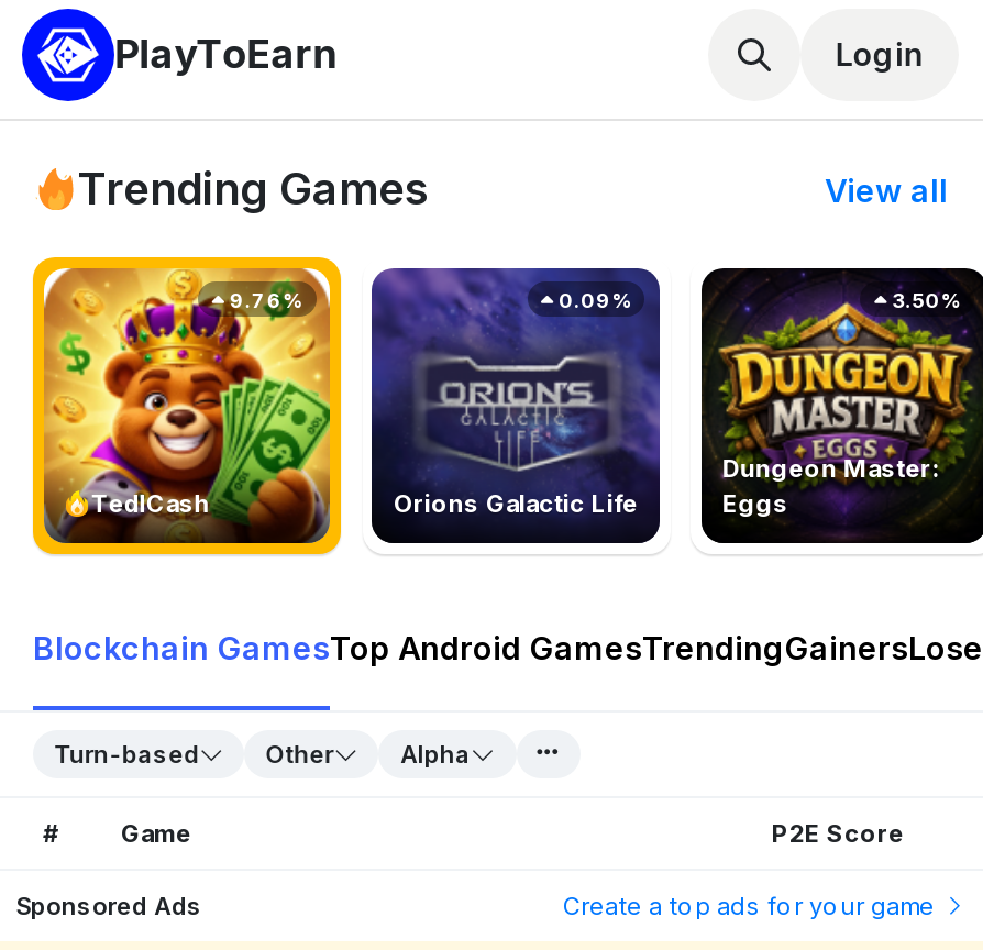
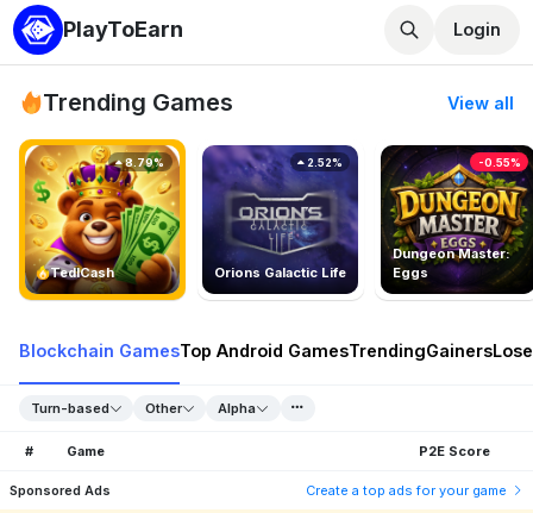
- 9.76%
+ 8.79%

- 0.09%
+ 2.52%

- 3.50%
+ -0.55%
